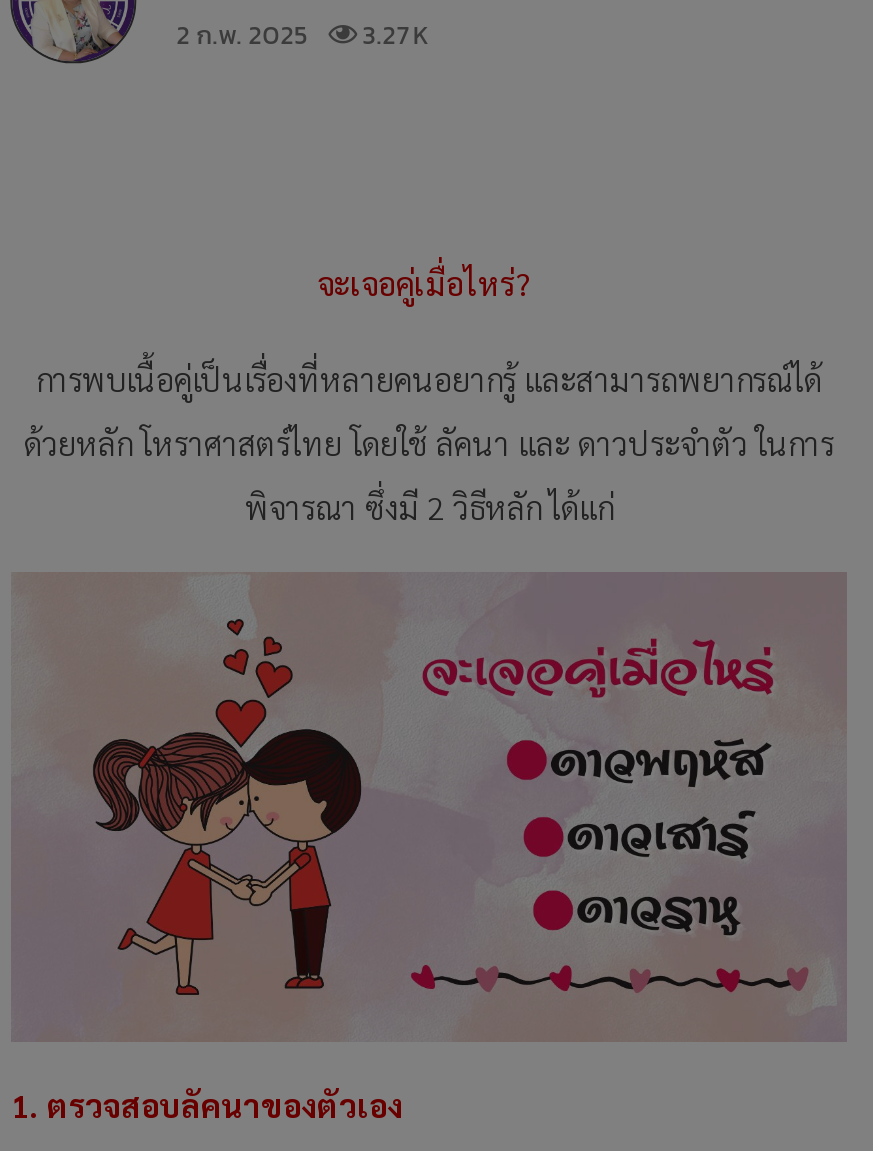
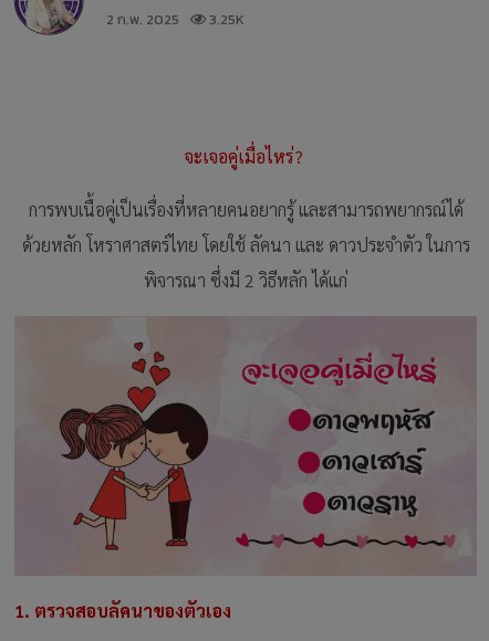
- 2 ก.พ. 2025 3.27K
+ 2 ก.พ. 2025 3.25K
